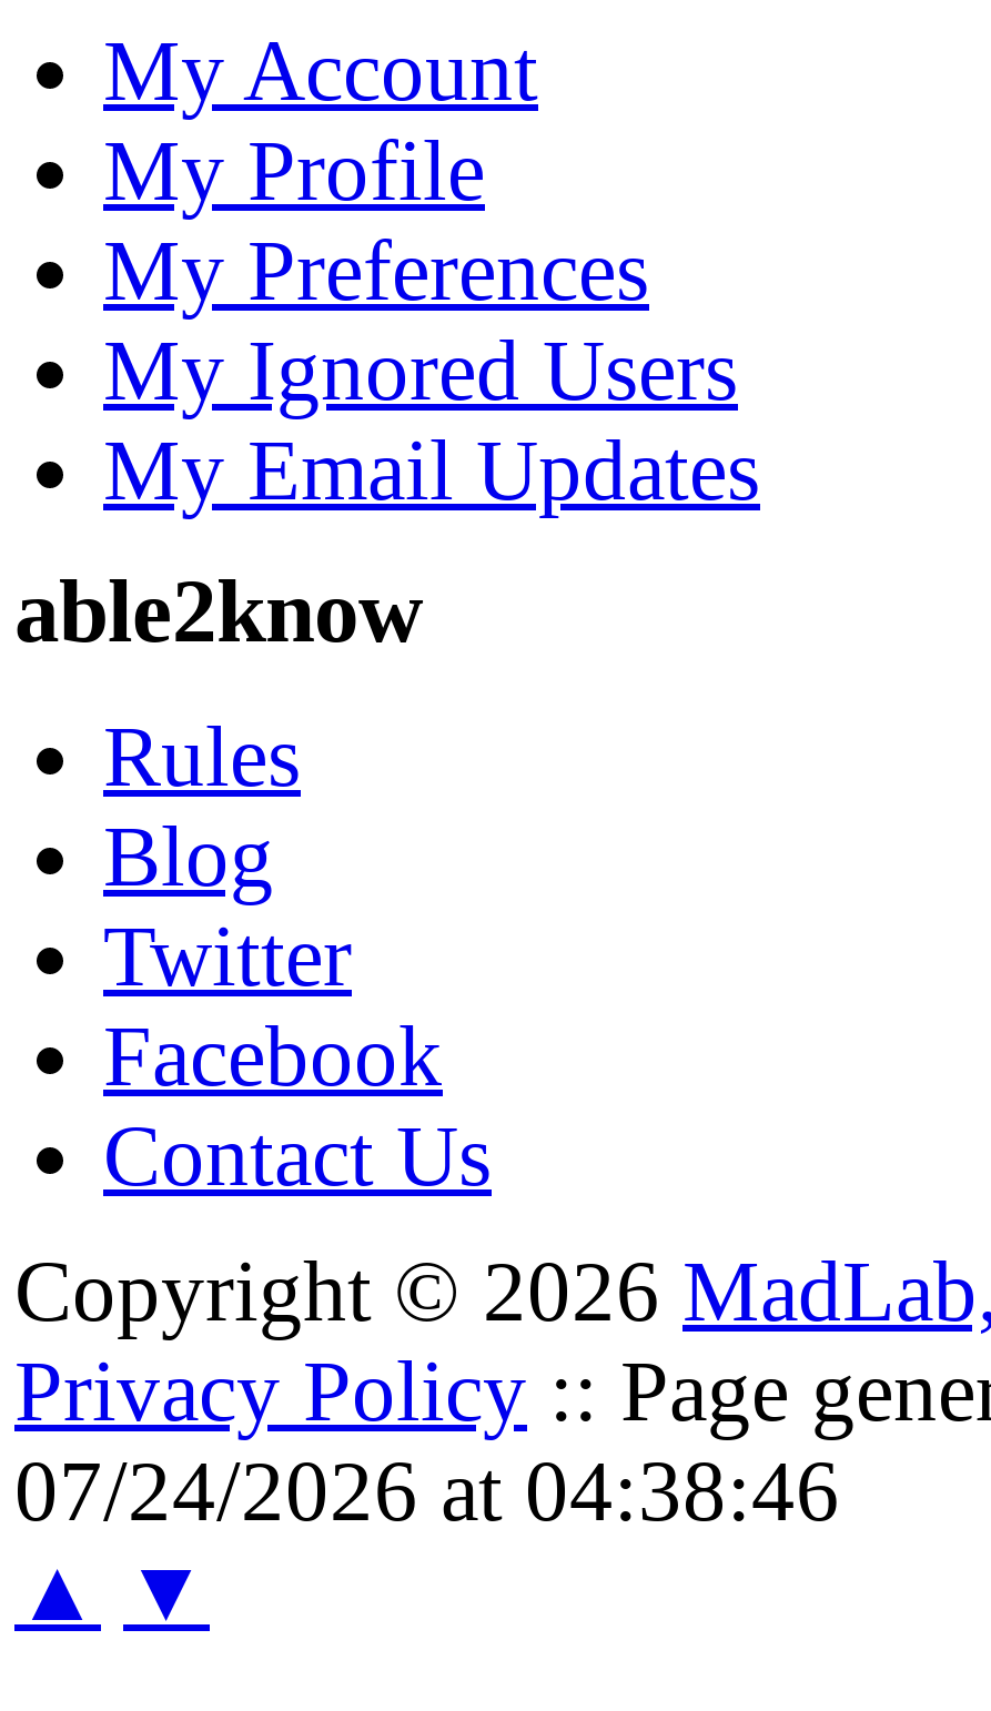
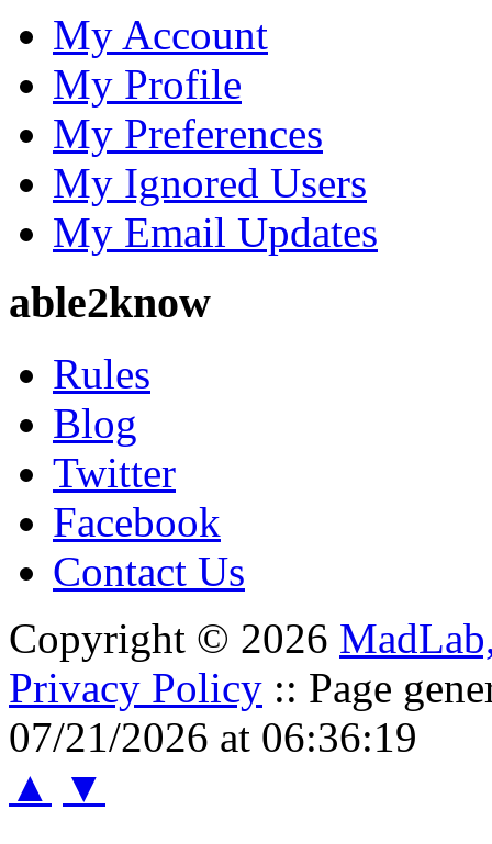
- 07/24/2026 at 04:38:46
+ 07/21/2026 at 06:36:19
